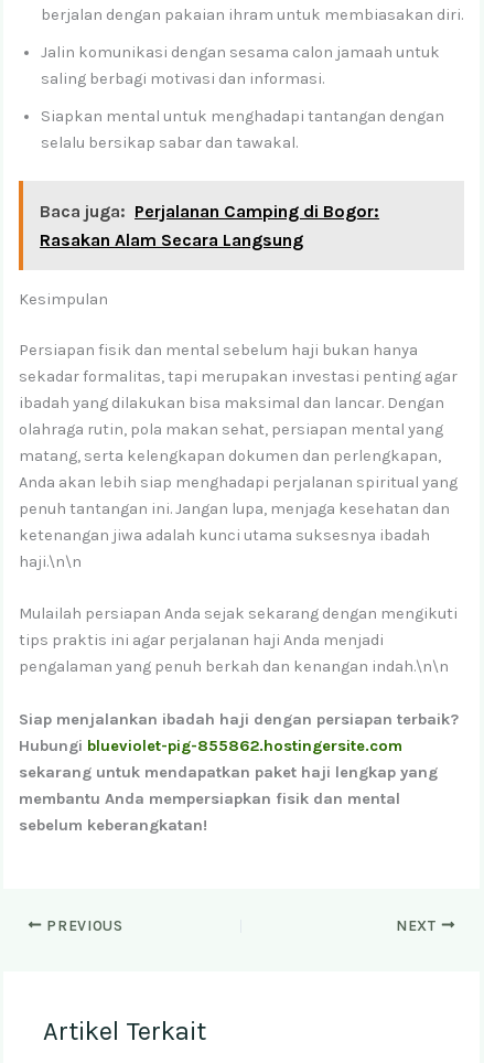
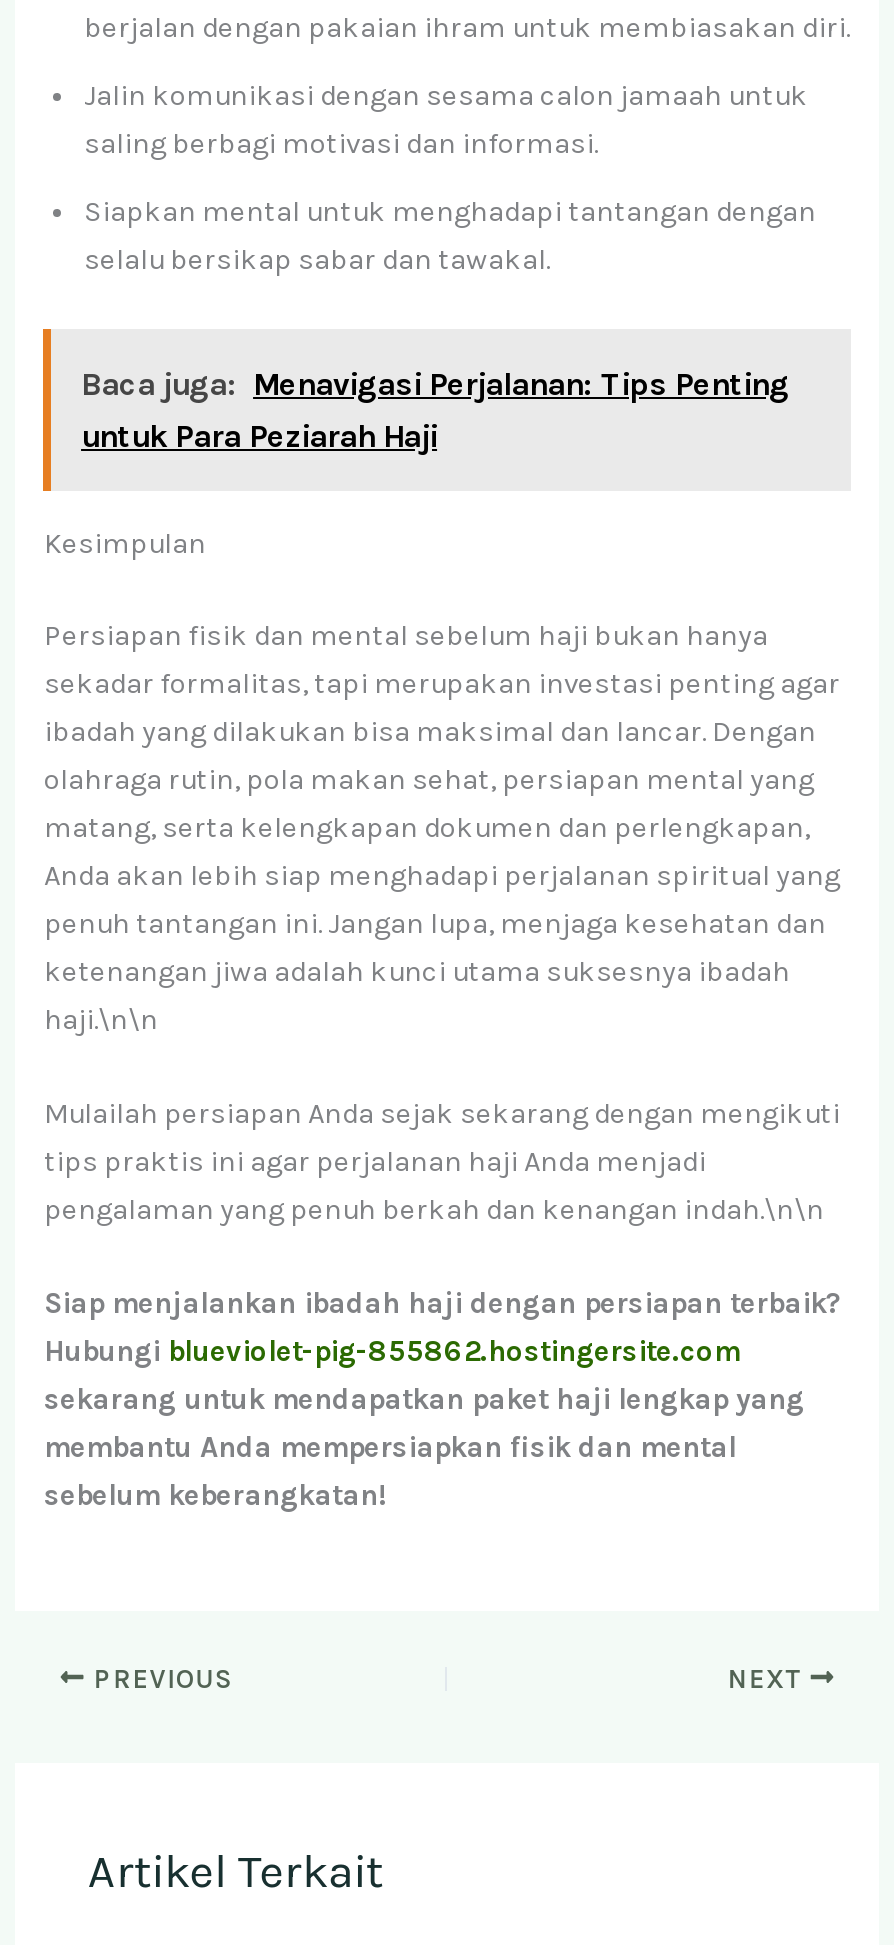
- Baca juga: Perjalanan Camping di Bogor:
- Rasakan Alam Secara Langsung
+ Baca juga: Menavigasi Perjalanan: Tips Penting
+ untuk Para Peziarah Haji
